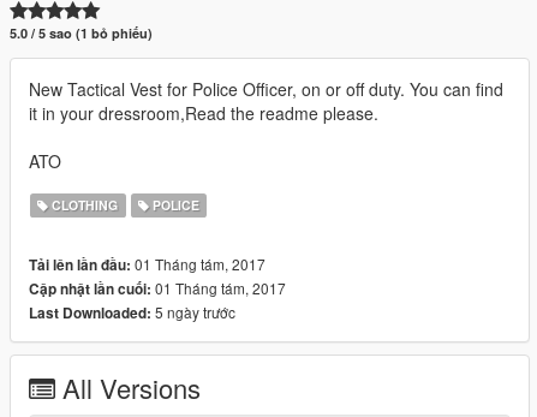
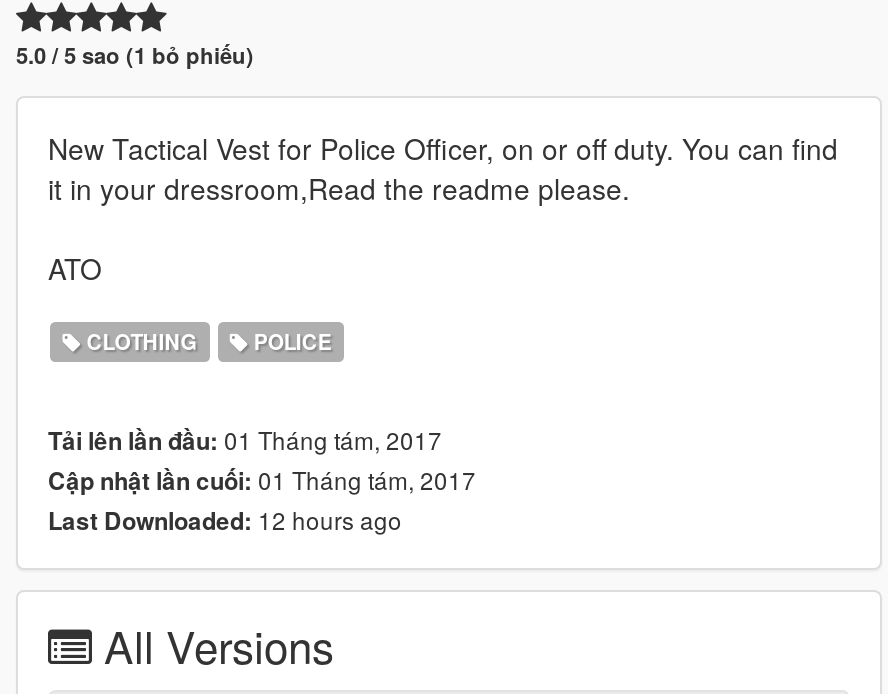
- Last Downloaded: 5 ngày trước
+ Last Downloaded: 12 hours ago
